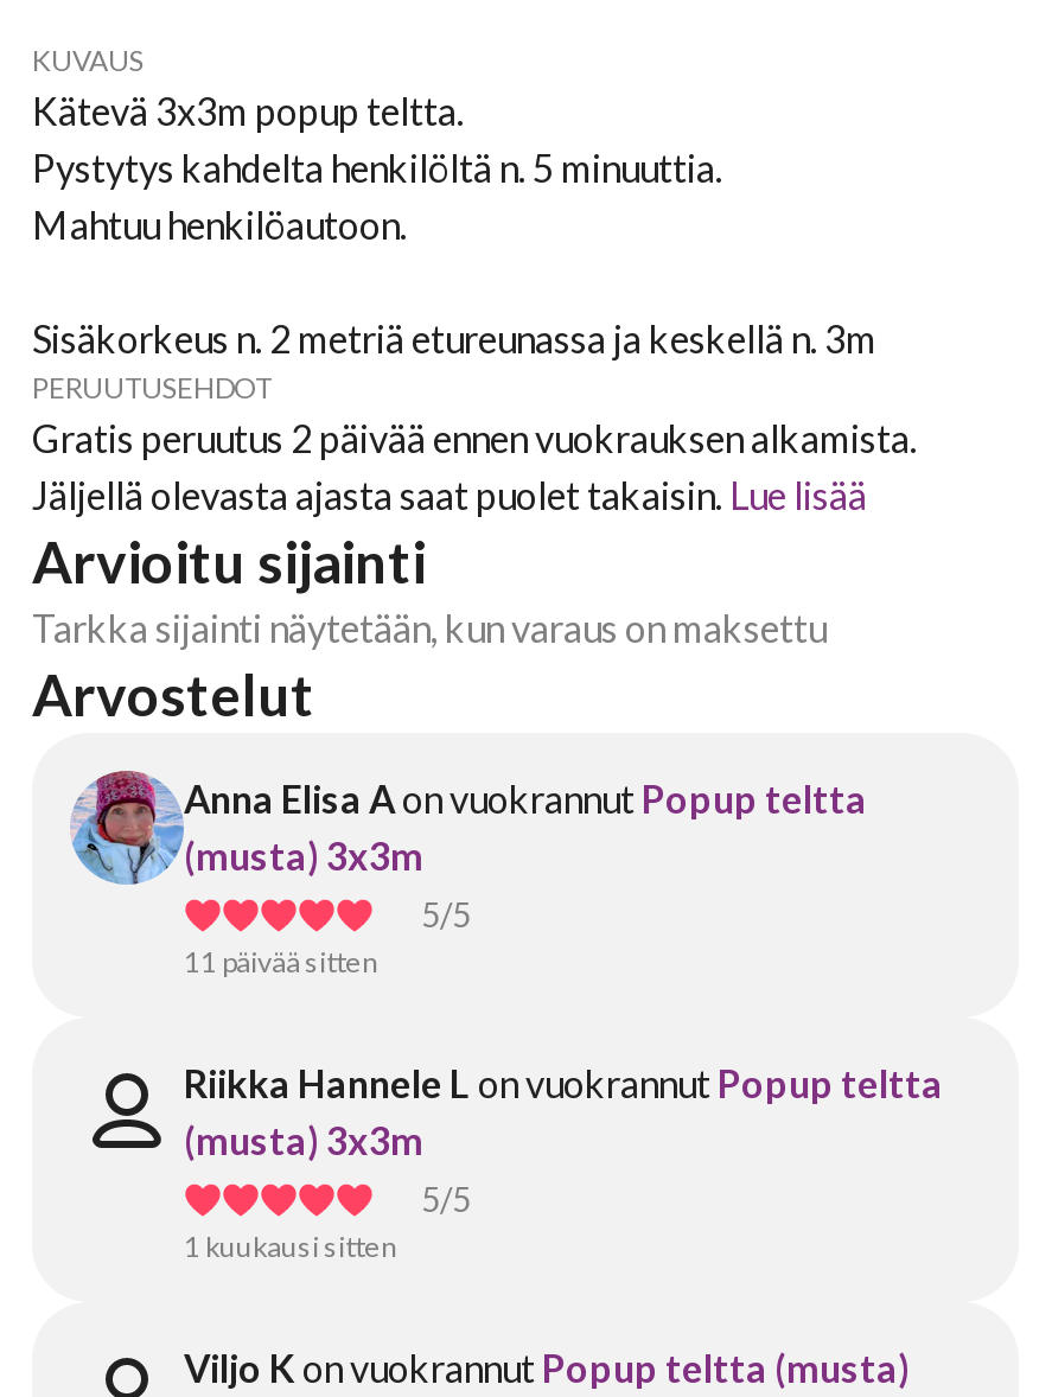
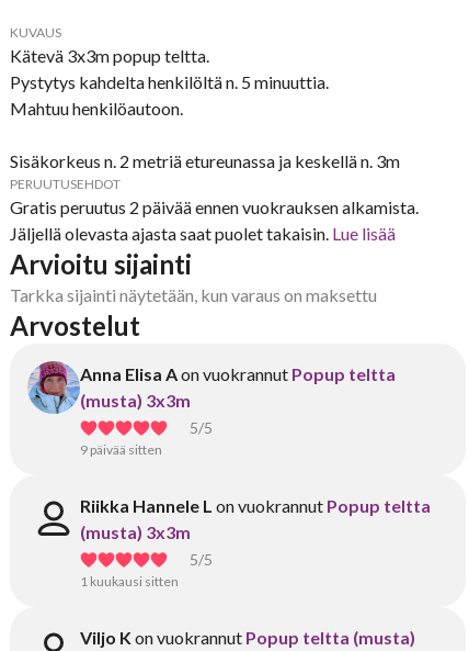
- 11 päivää sitten
+ 9 päivää sitten
